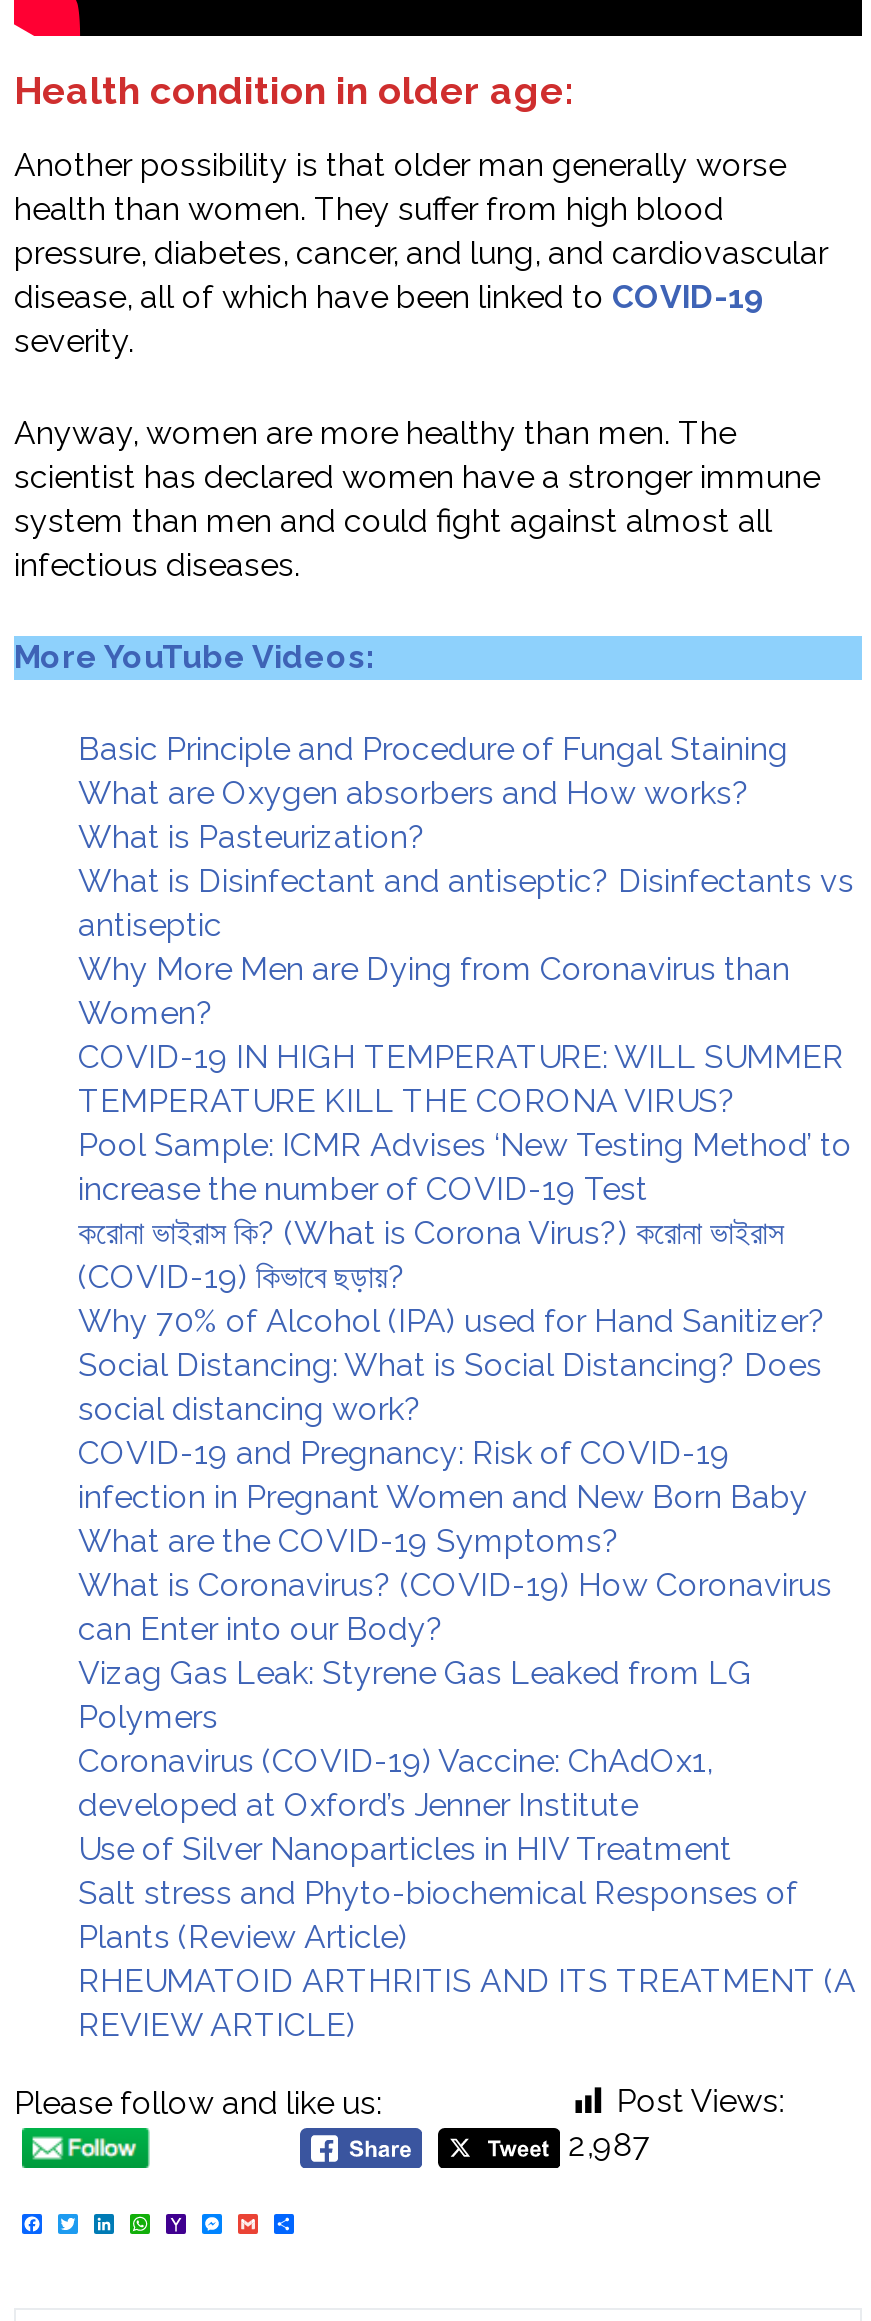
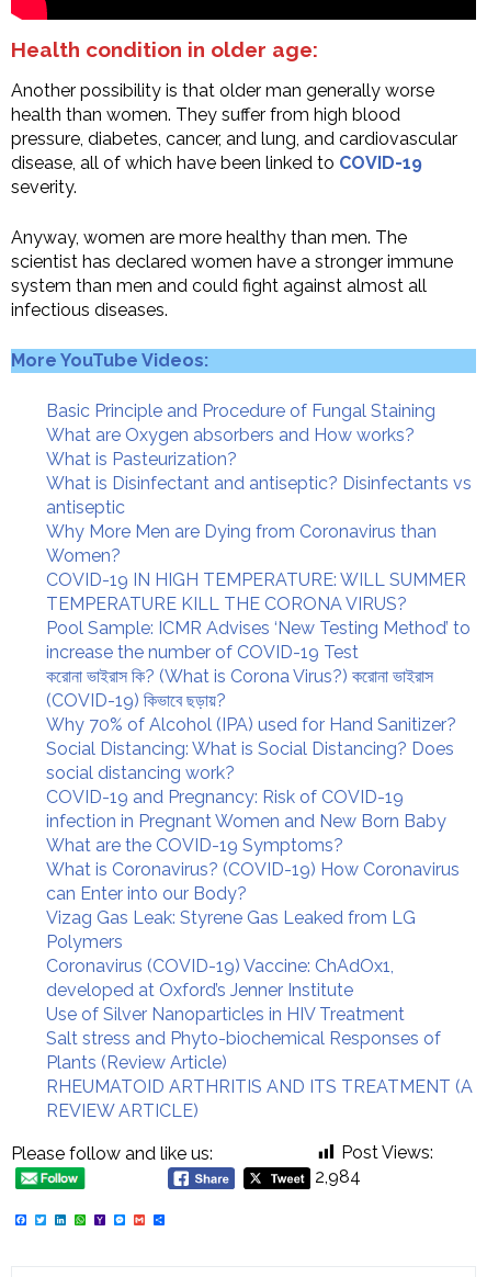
- 2,987
+ 2,984
